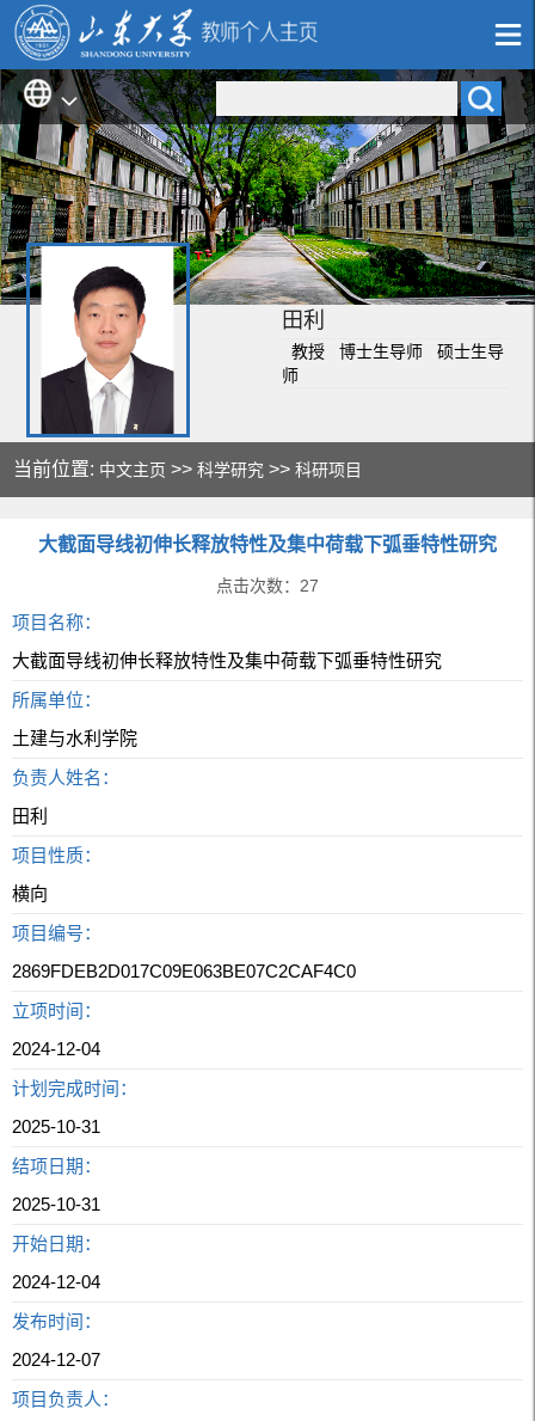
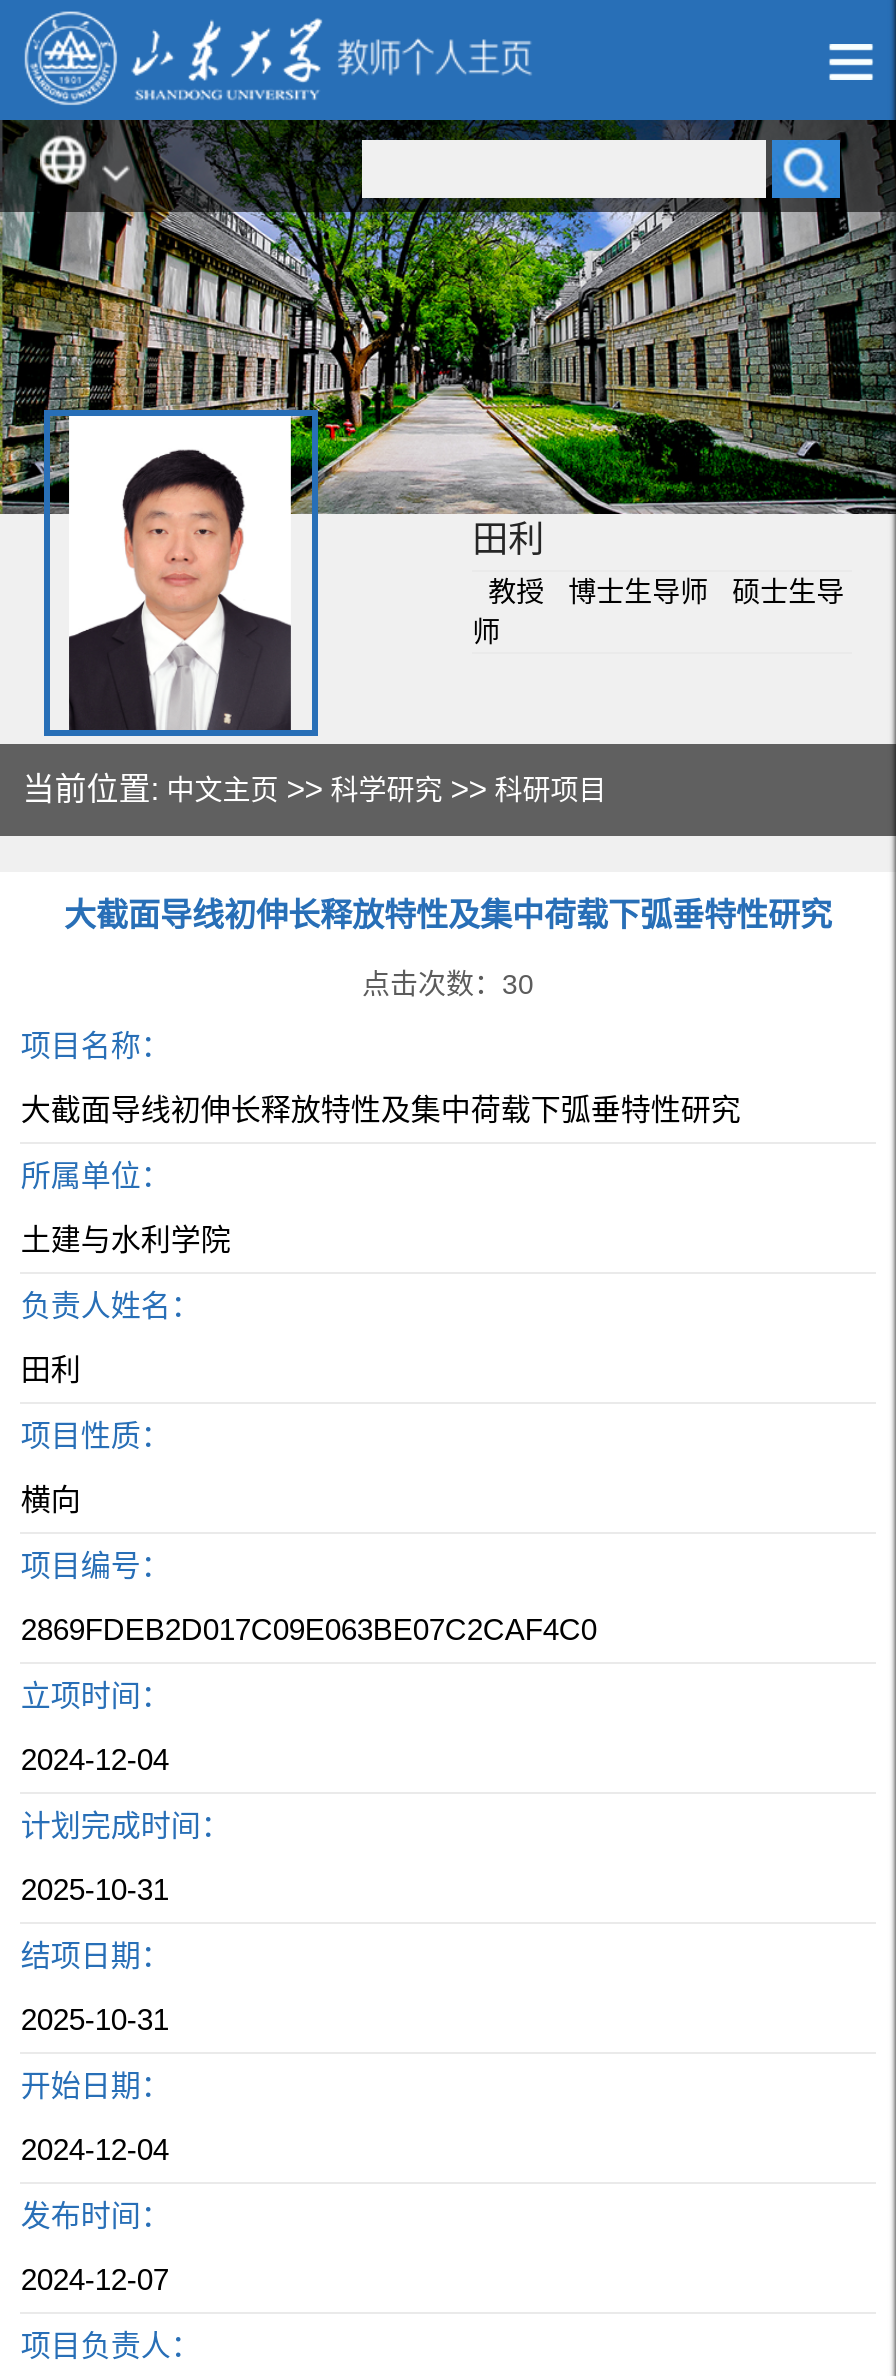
- 点击次数：27
+ 点击次数：30
